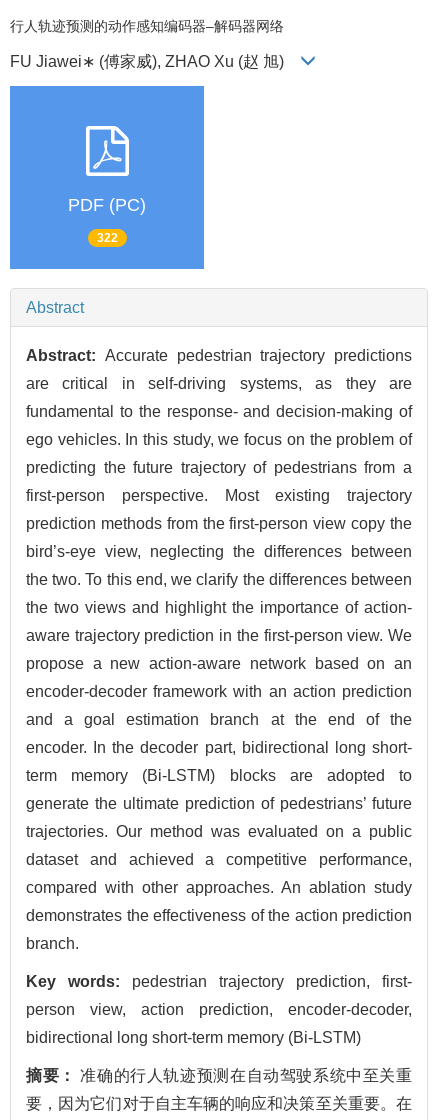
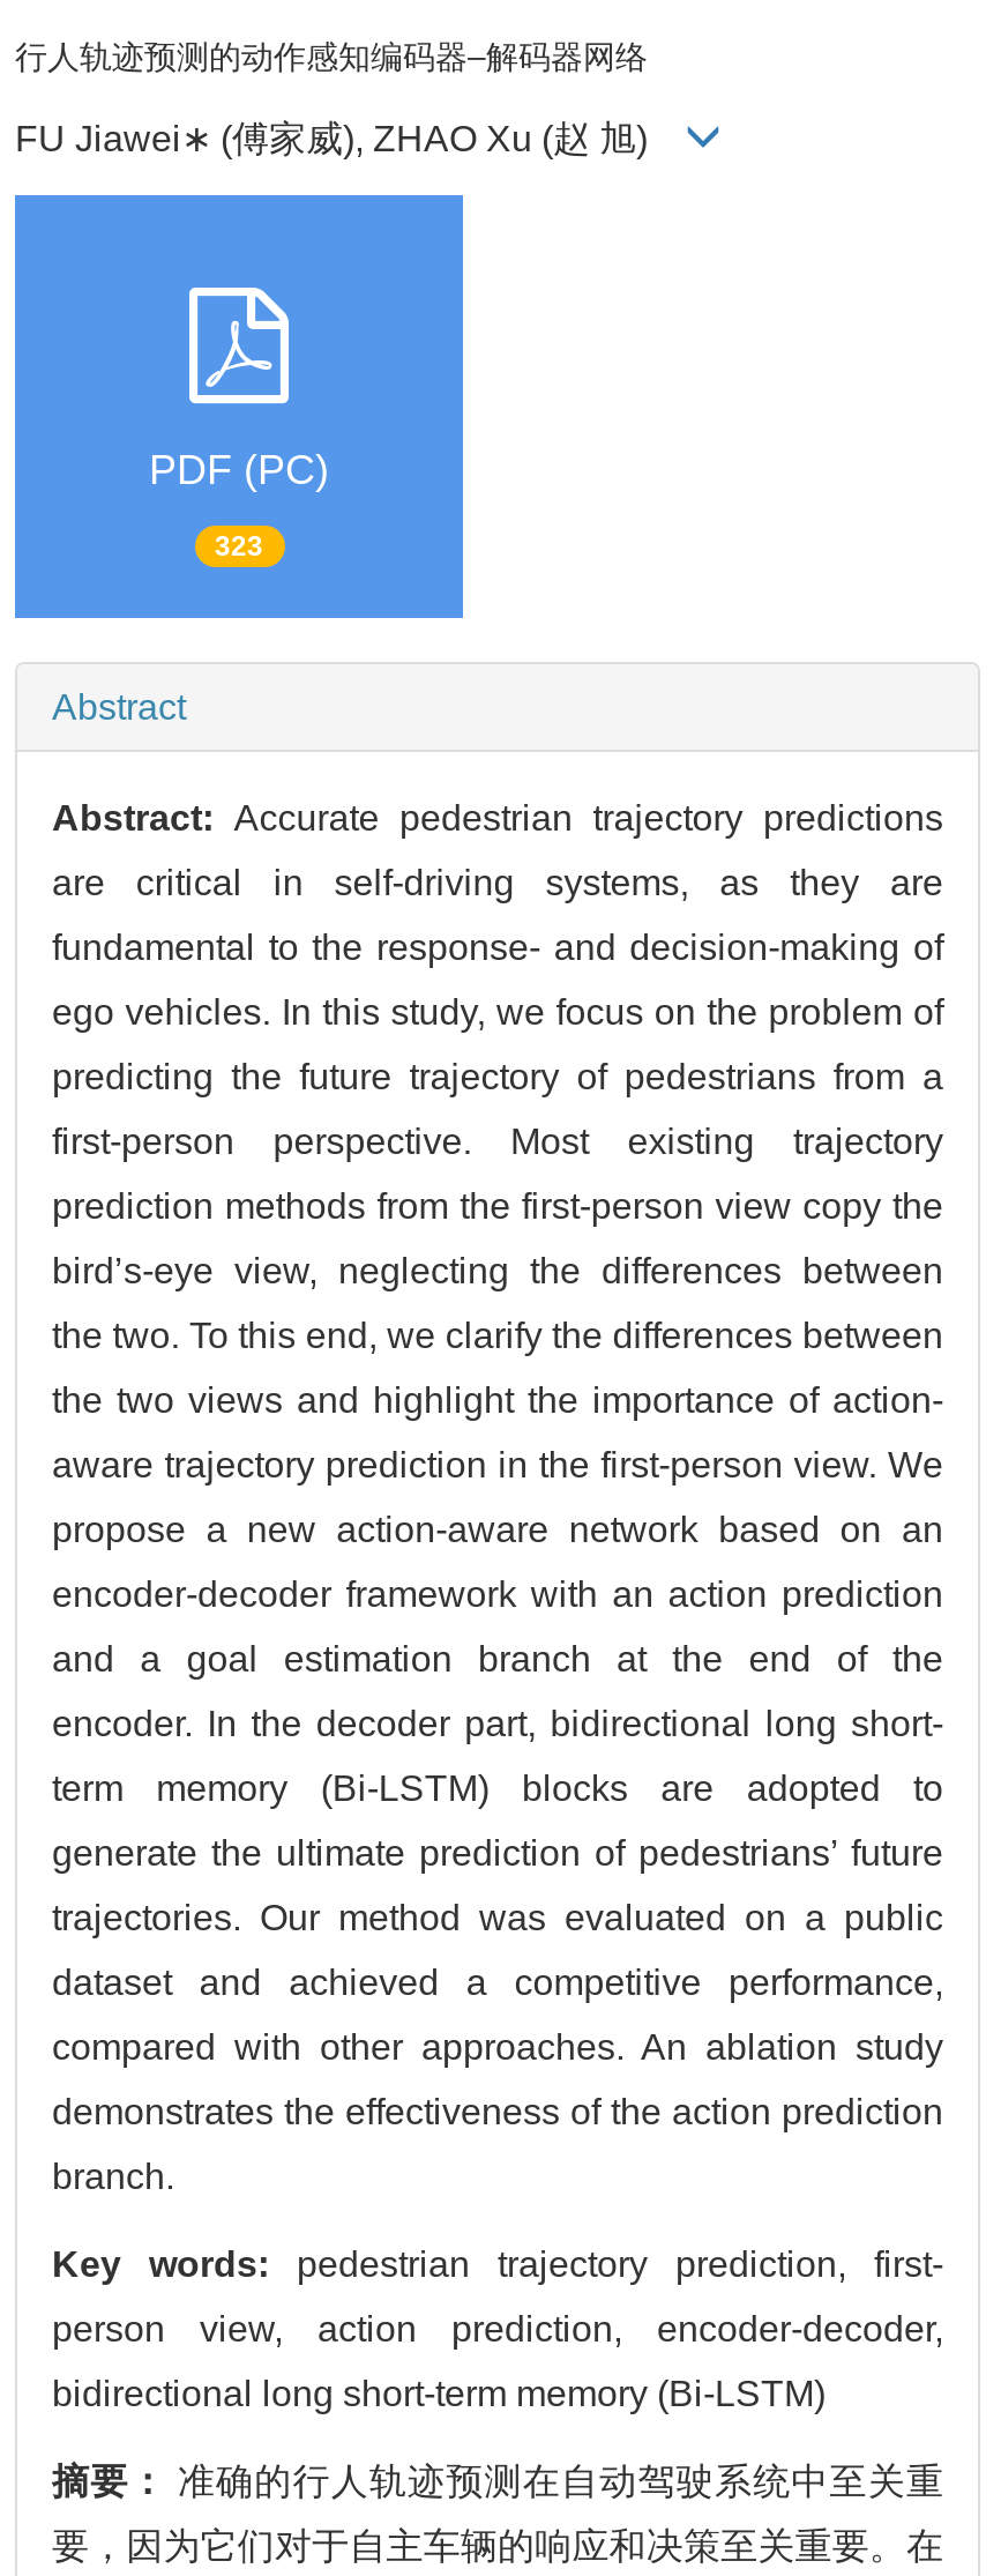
- 322
+ 323
